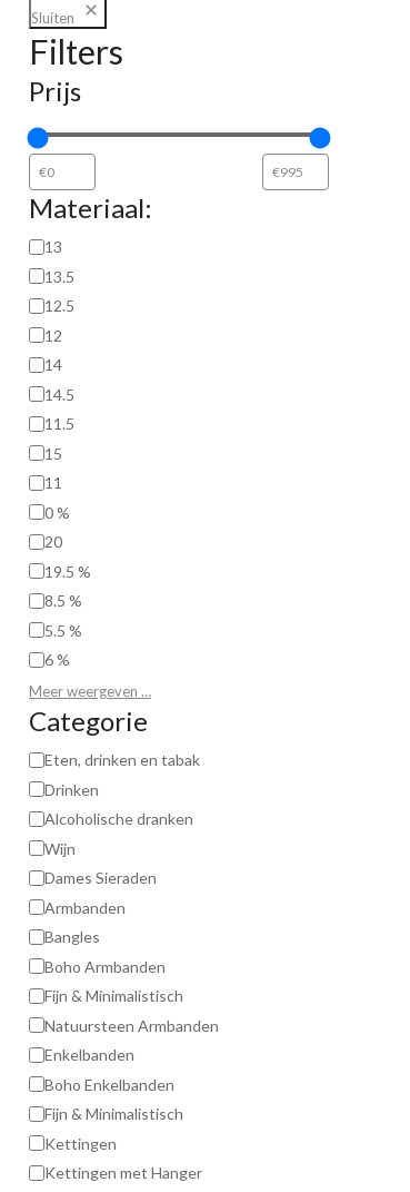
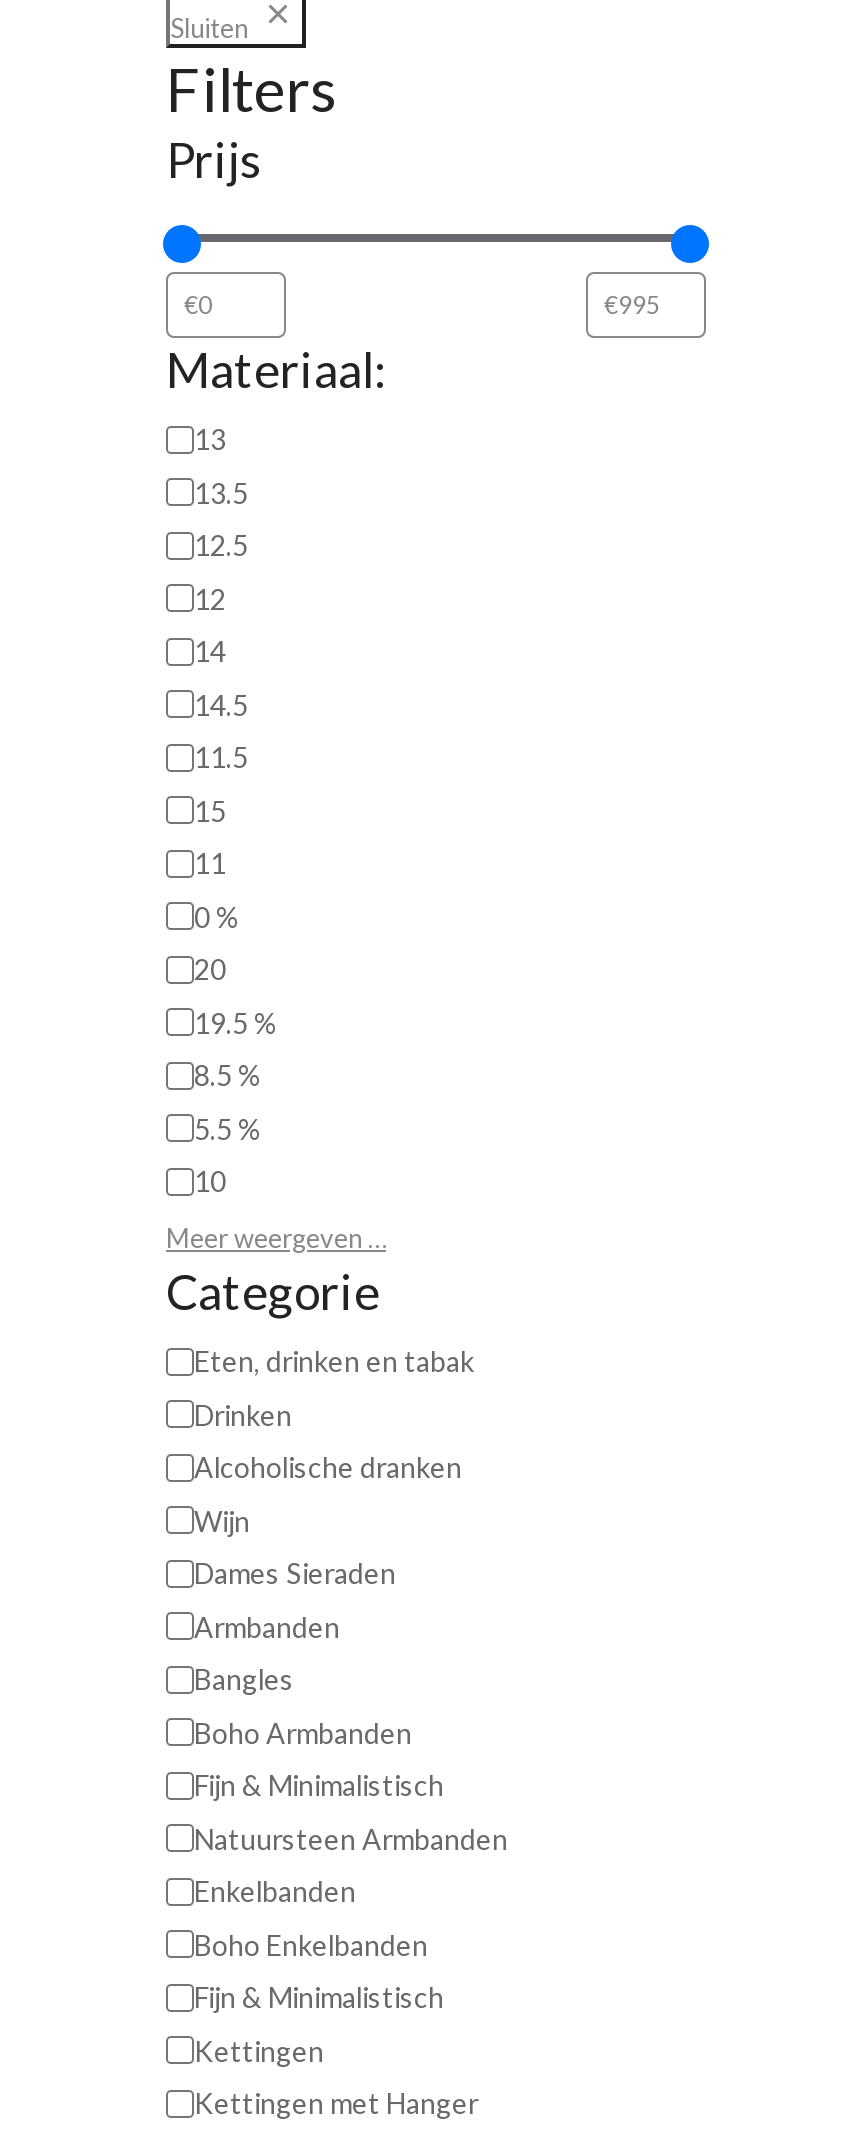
- 6 %
+ 10
